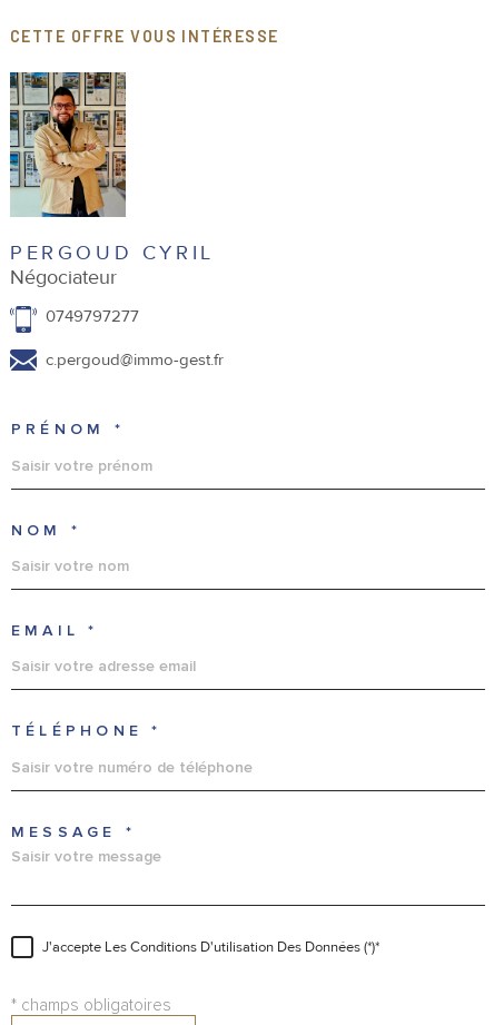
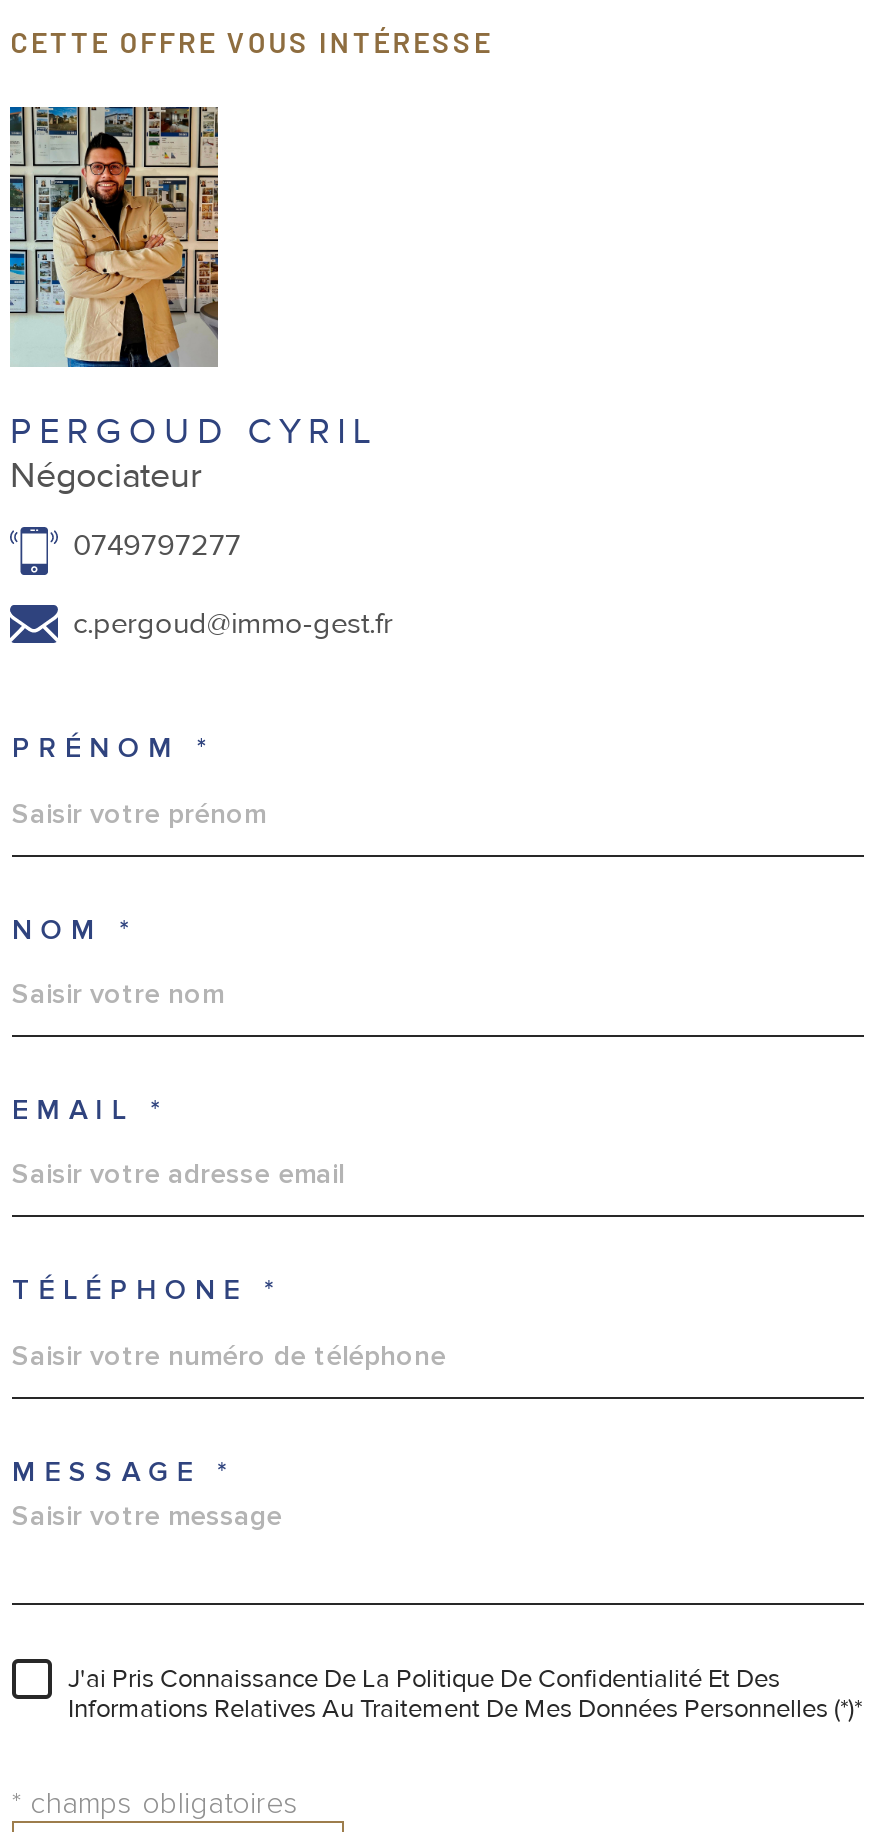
- J'accepte Les Conditions D'utilisation Des Données (*)*
+ J'ai Pris Connaissance De La Politique De Confidentialité Et Des
+ Informations Relatives Au Traitement De Mes Données Personnelles (*)*
